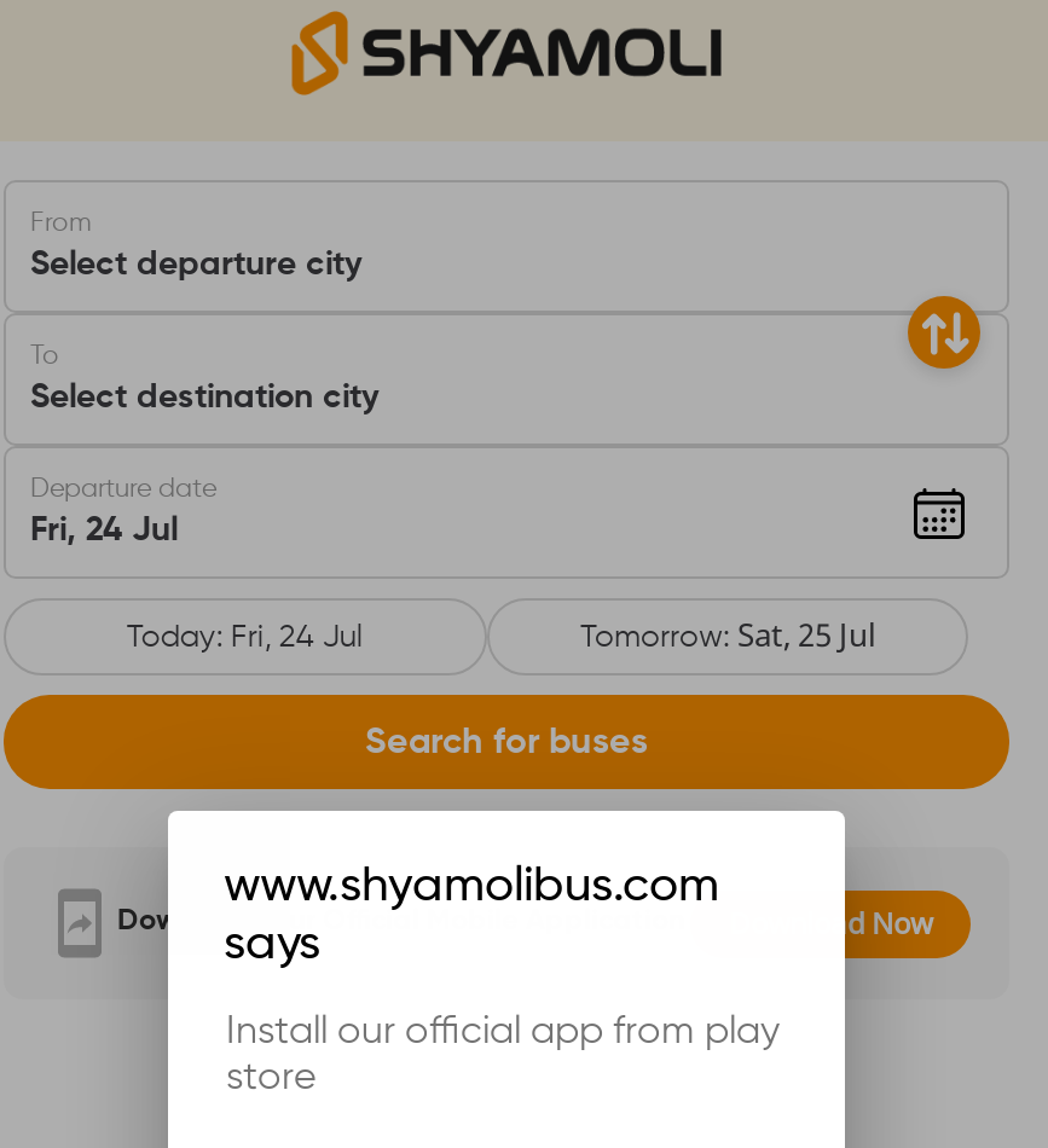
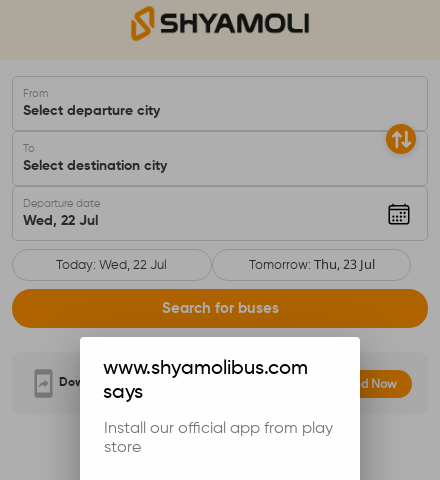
- Fri, 24 Jul
+ Wed, 22 Jul

- Today: Fri, 24 Jul
+ Today: Wed, 22 Jul

- Tomorrow: Sat, 25 Jul
+ Tomorrow: Thu, 23 Jul
